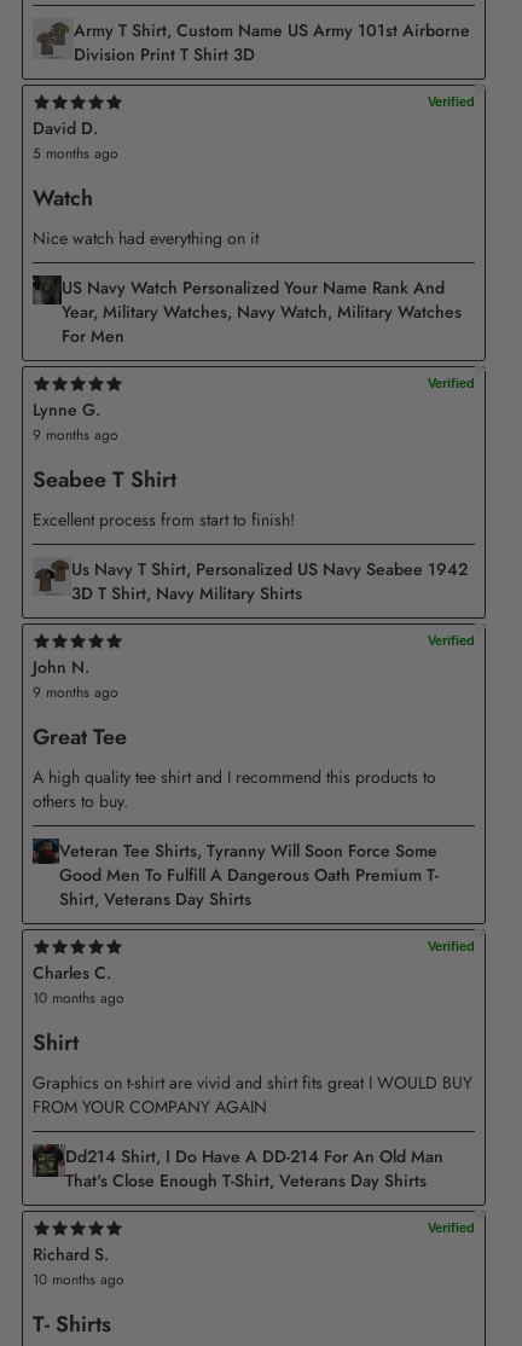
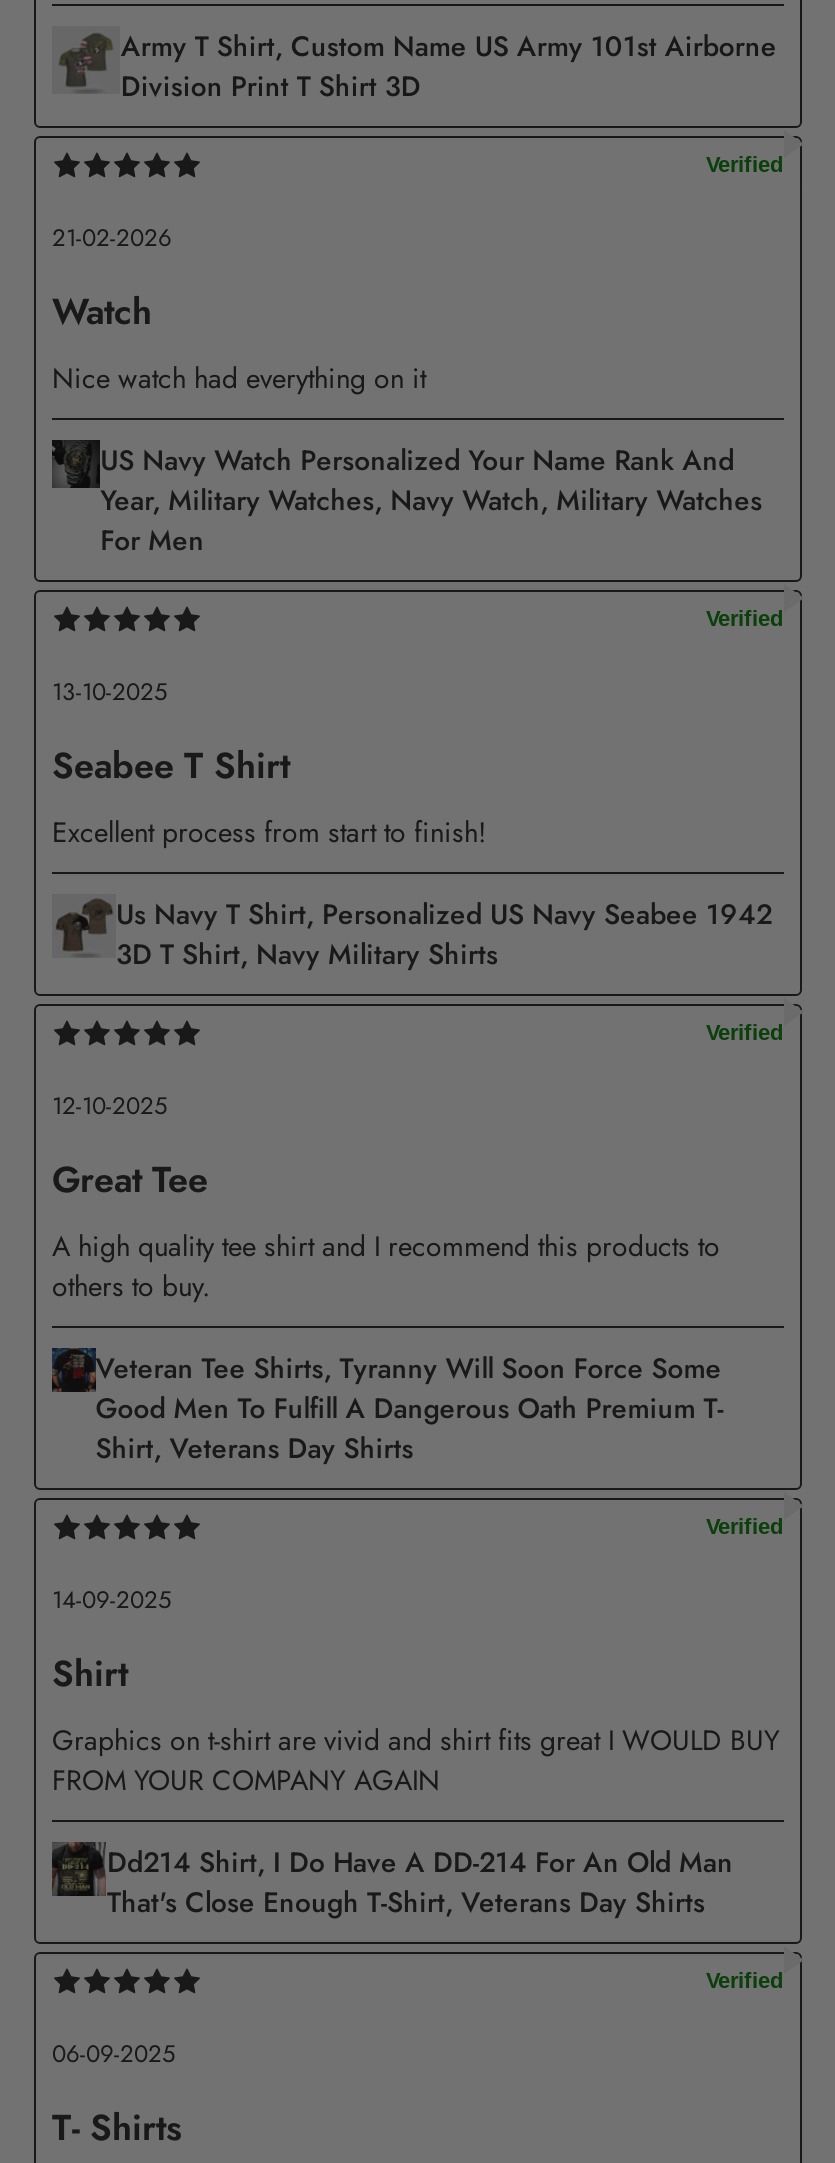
- David D.
- 5 months ago
+ 21-02-2026

- Lynne G.
- 9 months ago
+ 13-10-2025

- John N.
- 9 months ago
+ 12-10-2025

- Charles C.
- 10 months ago
+ 14-09-2025

- Richard S.
- 10 months ago
+ 06-09-2025
